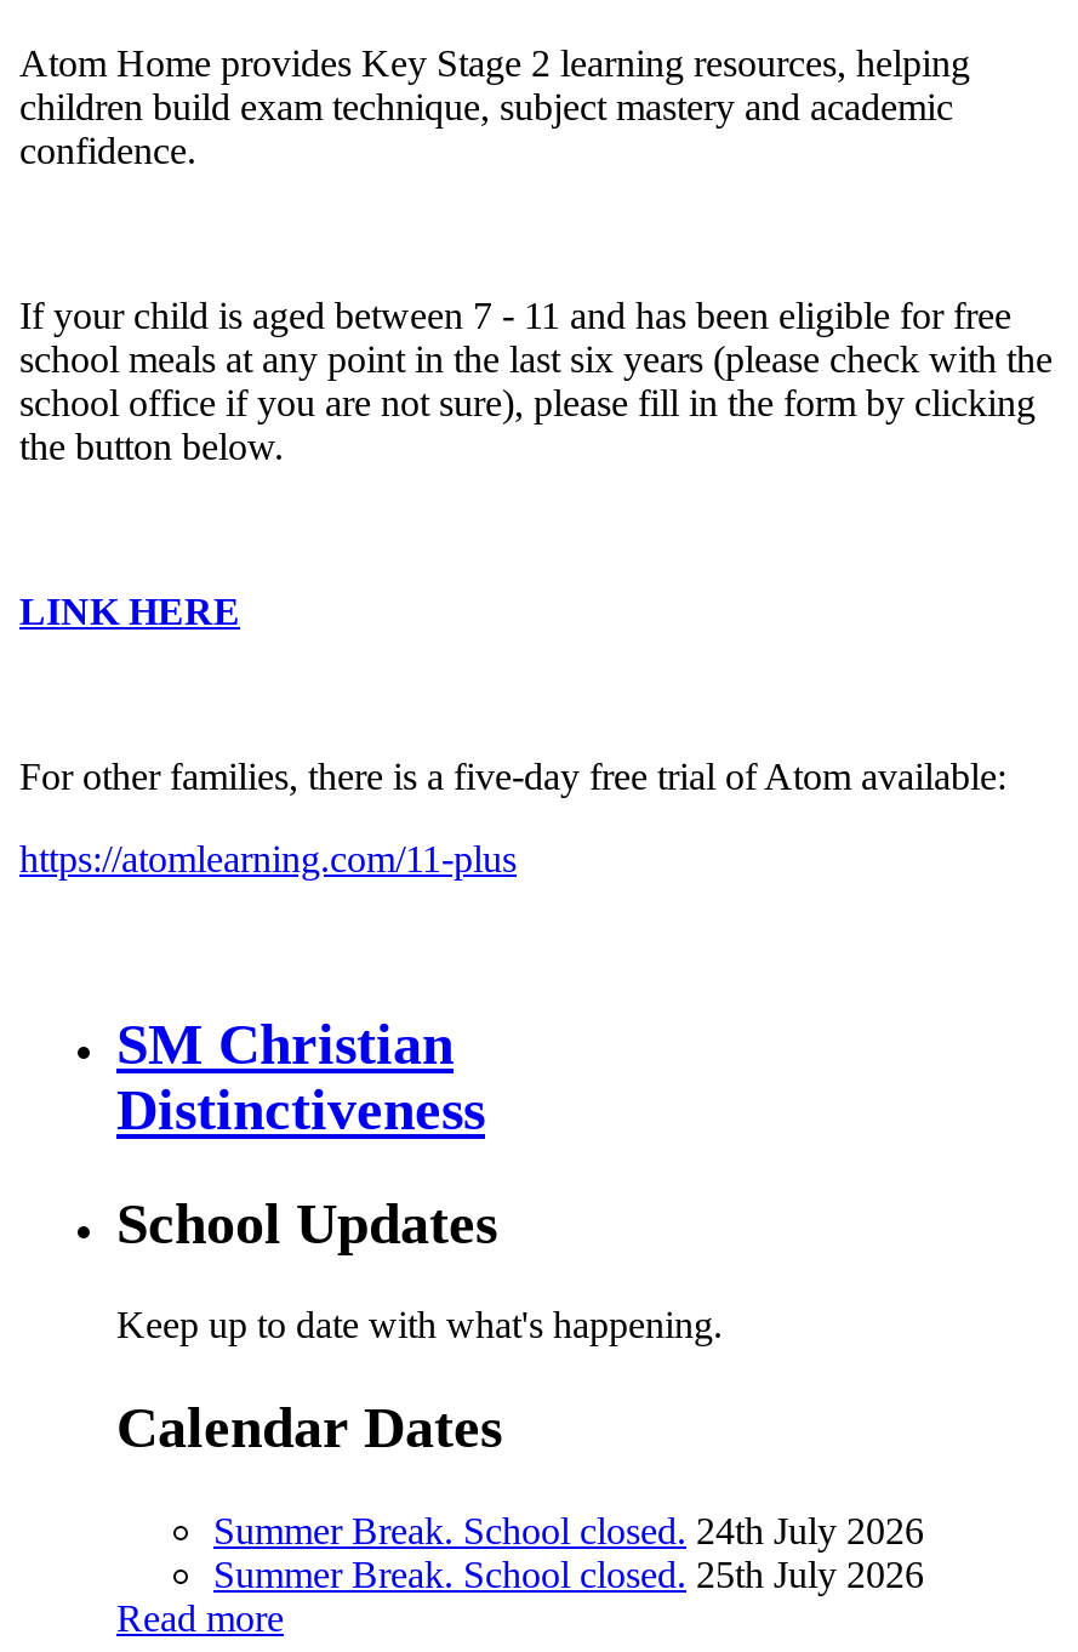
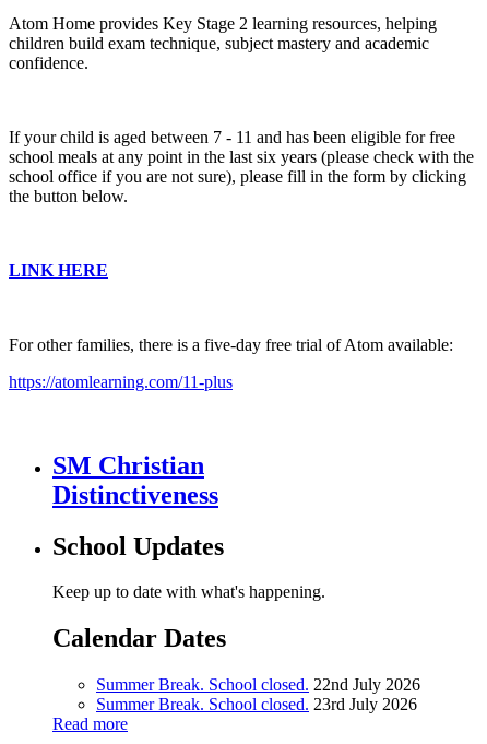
- Summer Break. School closed. 24th July 2026
+ Summer Break. School closed. 22nd July 2026

- Summer Break. School closed. 25th July 2026
+ Summer Break. School closed. 23rd July 2026
